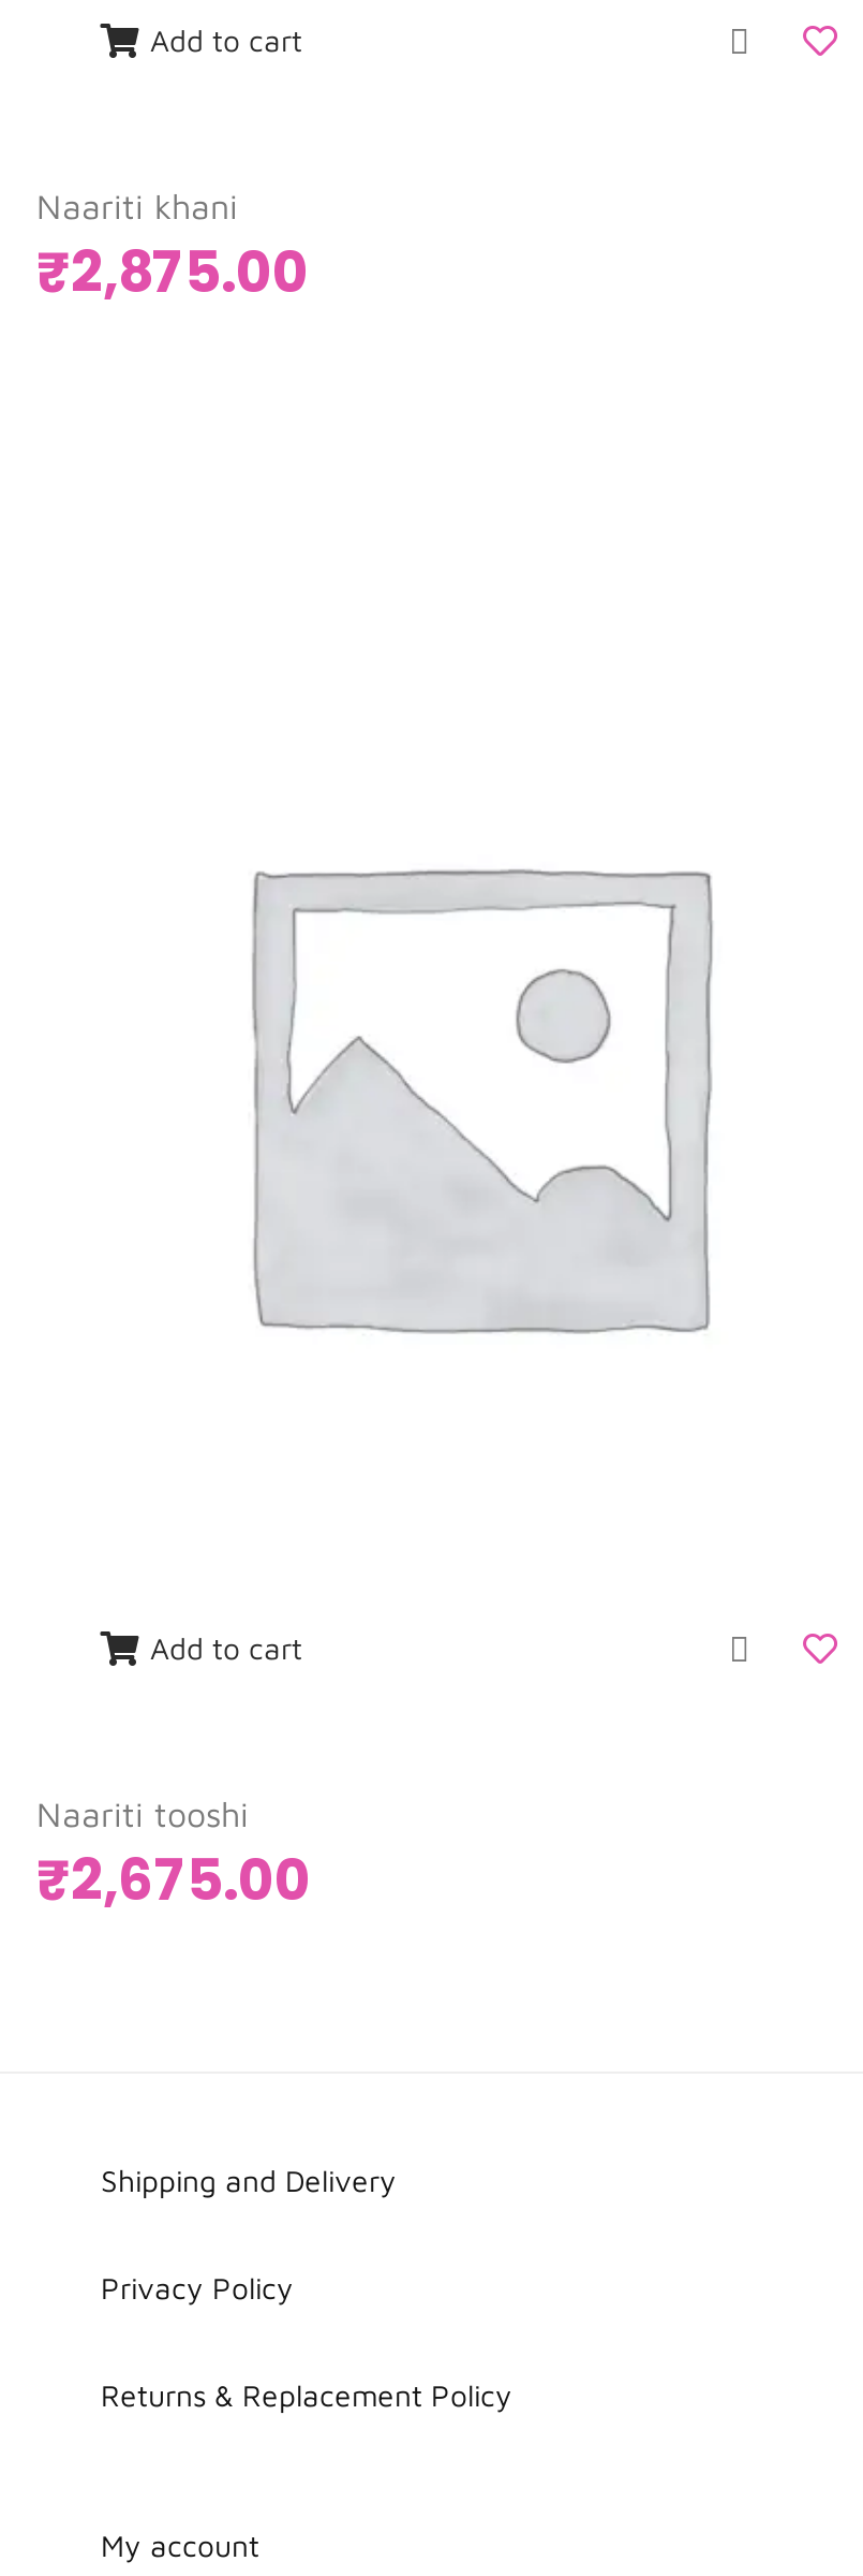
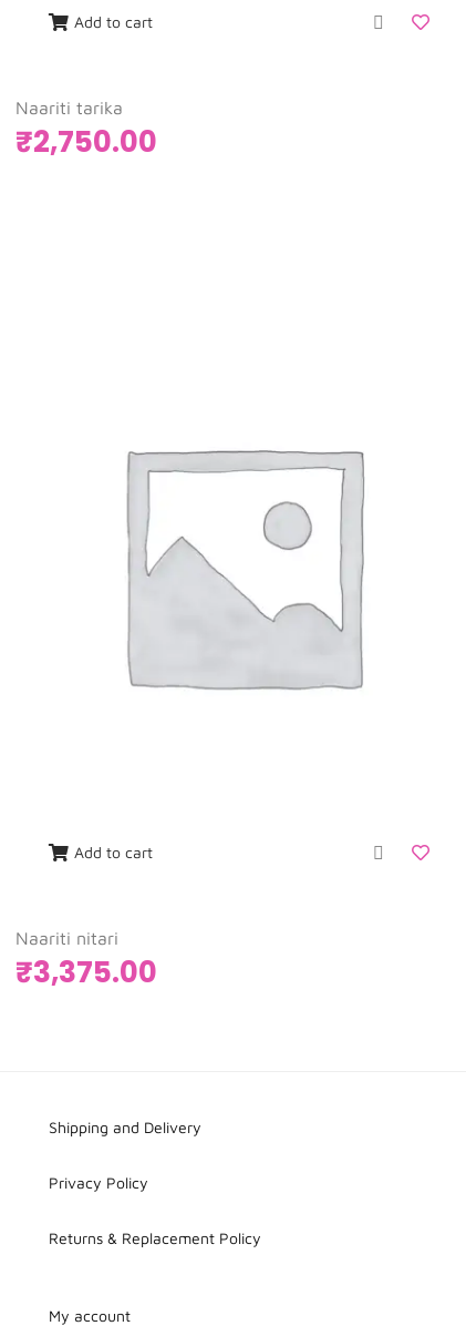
- Naariti khani
+ Naariti tarika

- ₹2,875.00
+ ₹2,750.00

- Naariti tooshi
+ Naariti nitari

- ₹2,675.00
+ ₹3,375.00
